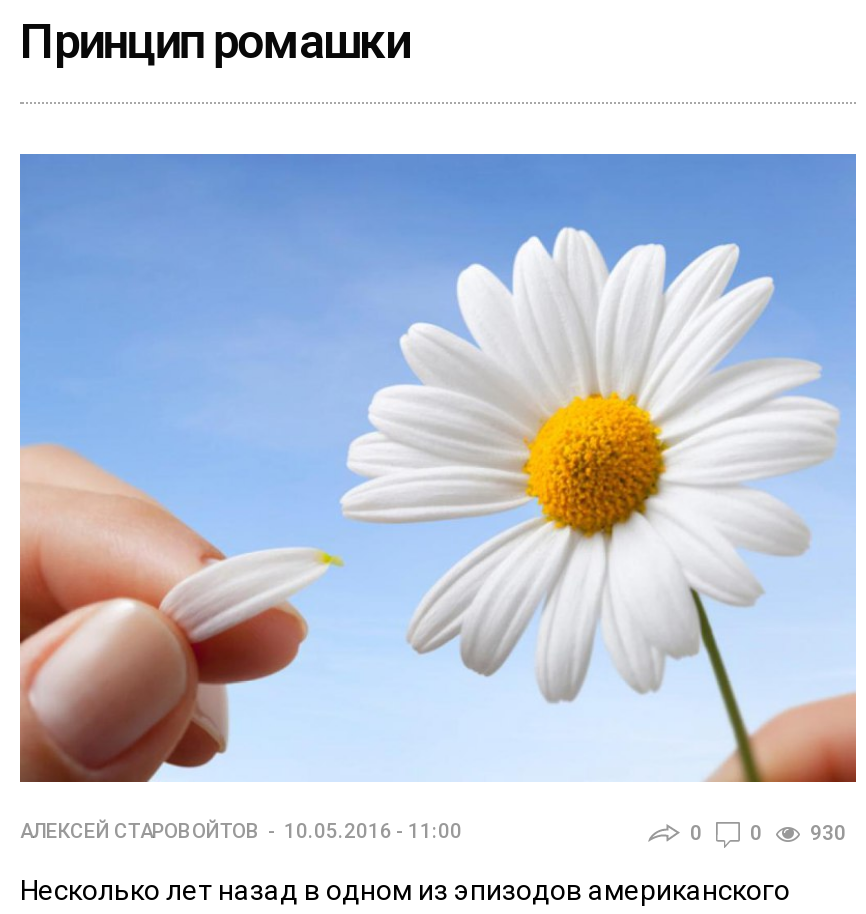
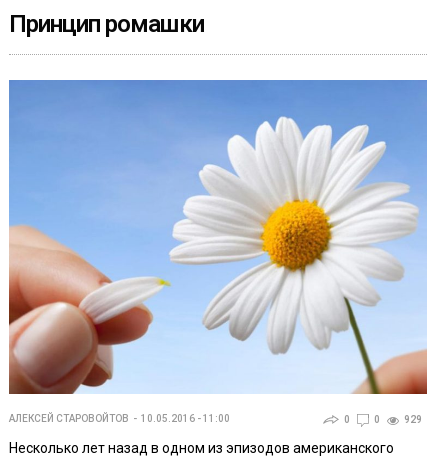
- 0 0 930
+ 0 0 929
